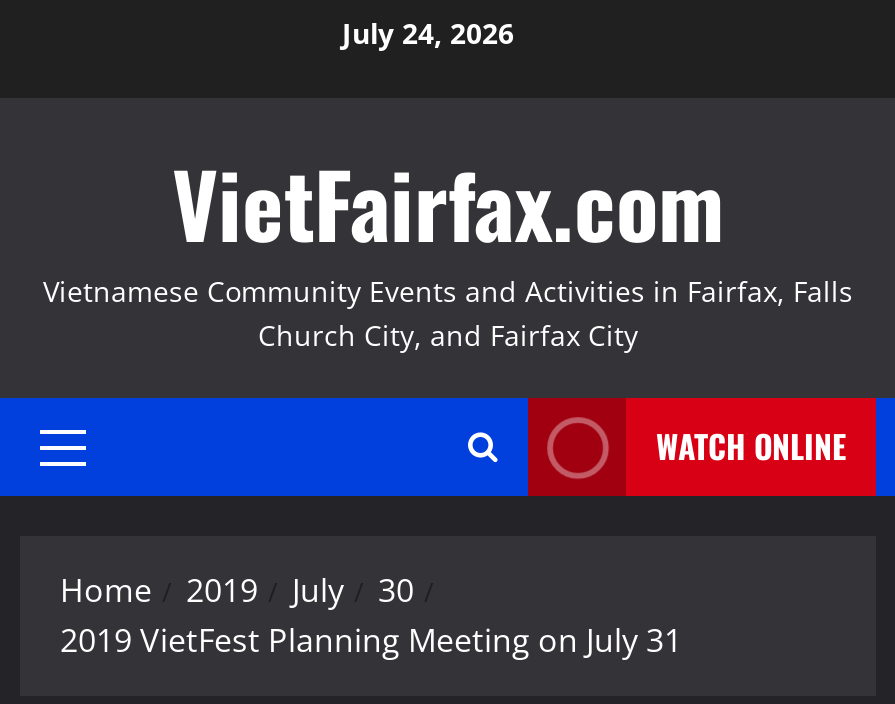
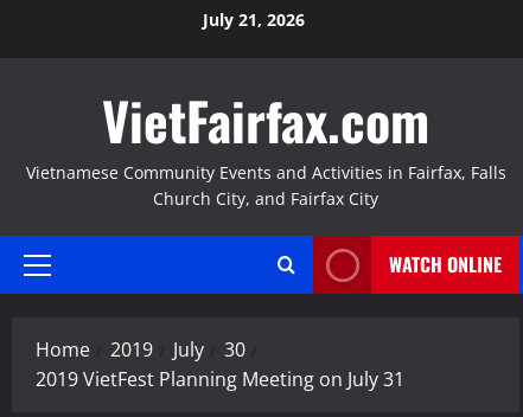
- July 24, 2026
+ July 21, 2026
